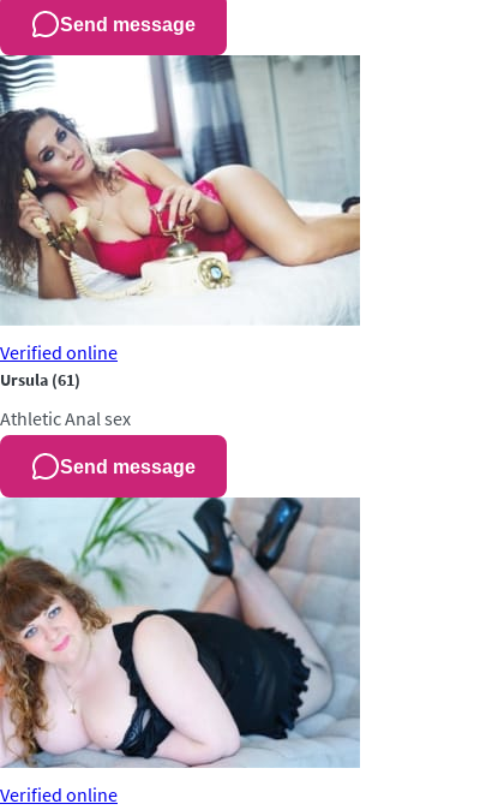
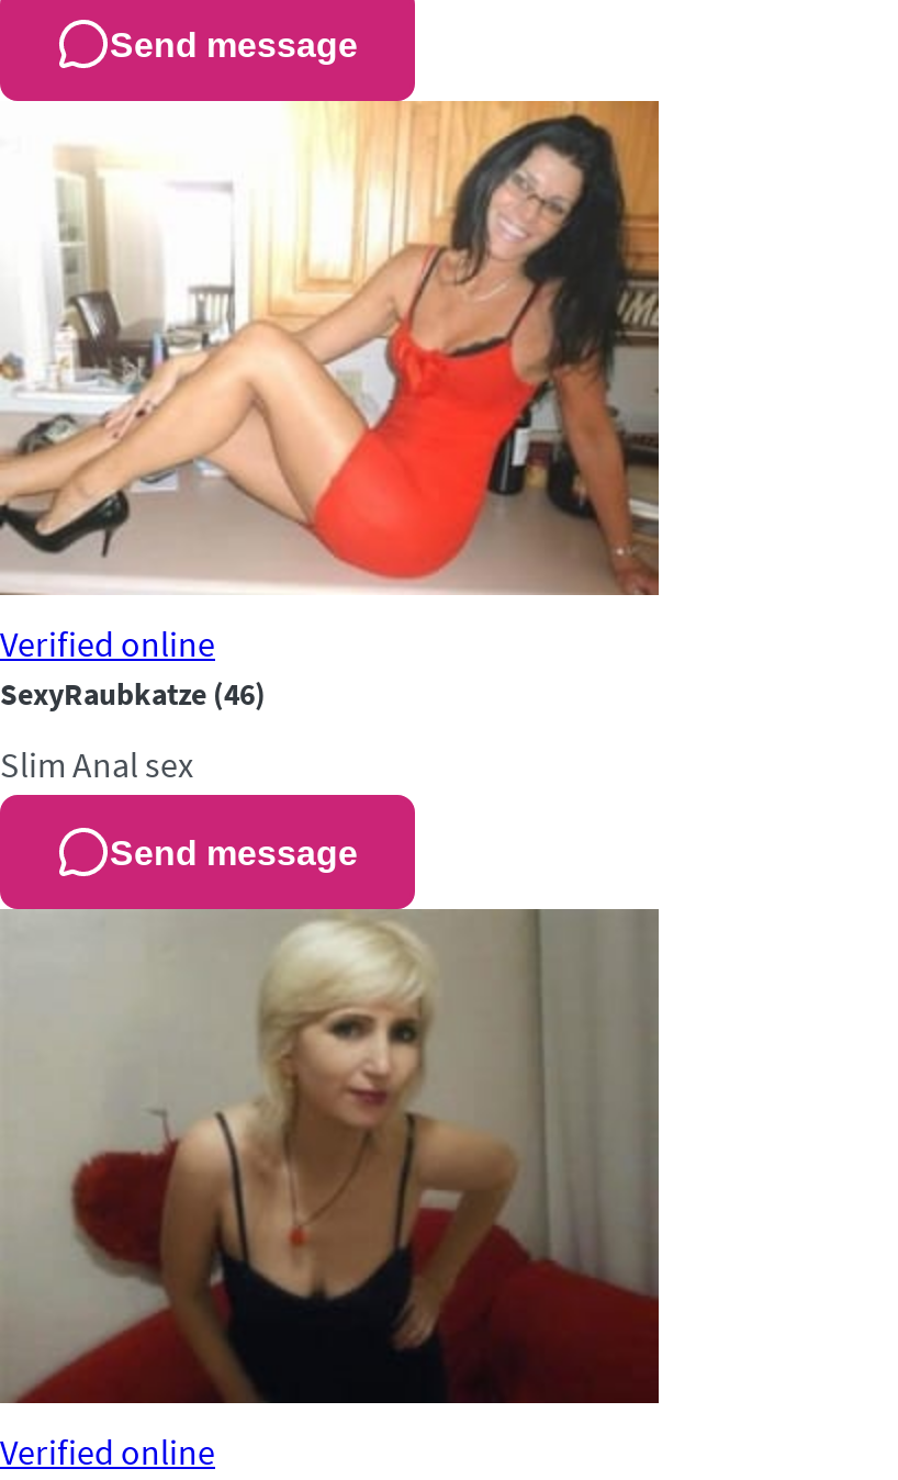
- [image]
- Ursula (61)
+ [image]
+ SexyRaubkatze (46)

- Athletic Anal sex
+ Slim Anal sex

- [image]
+ [image]
